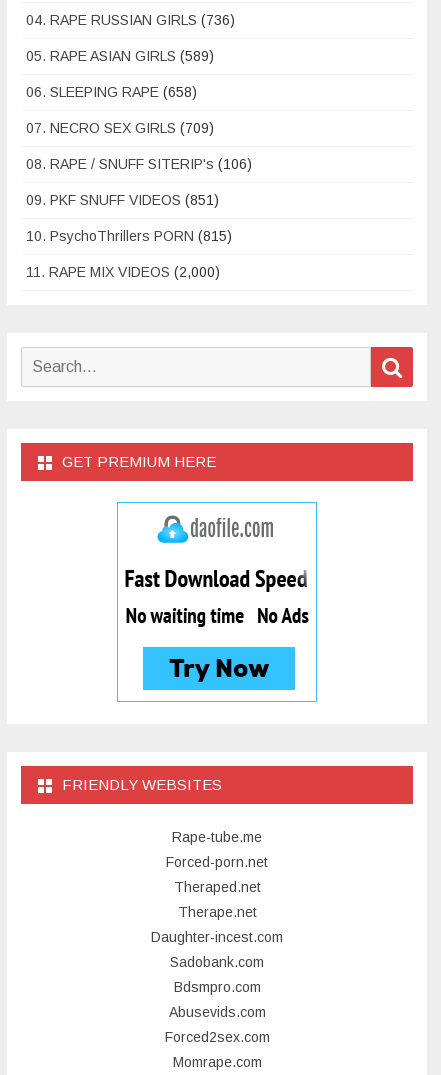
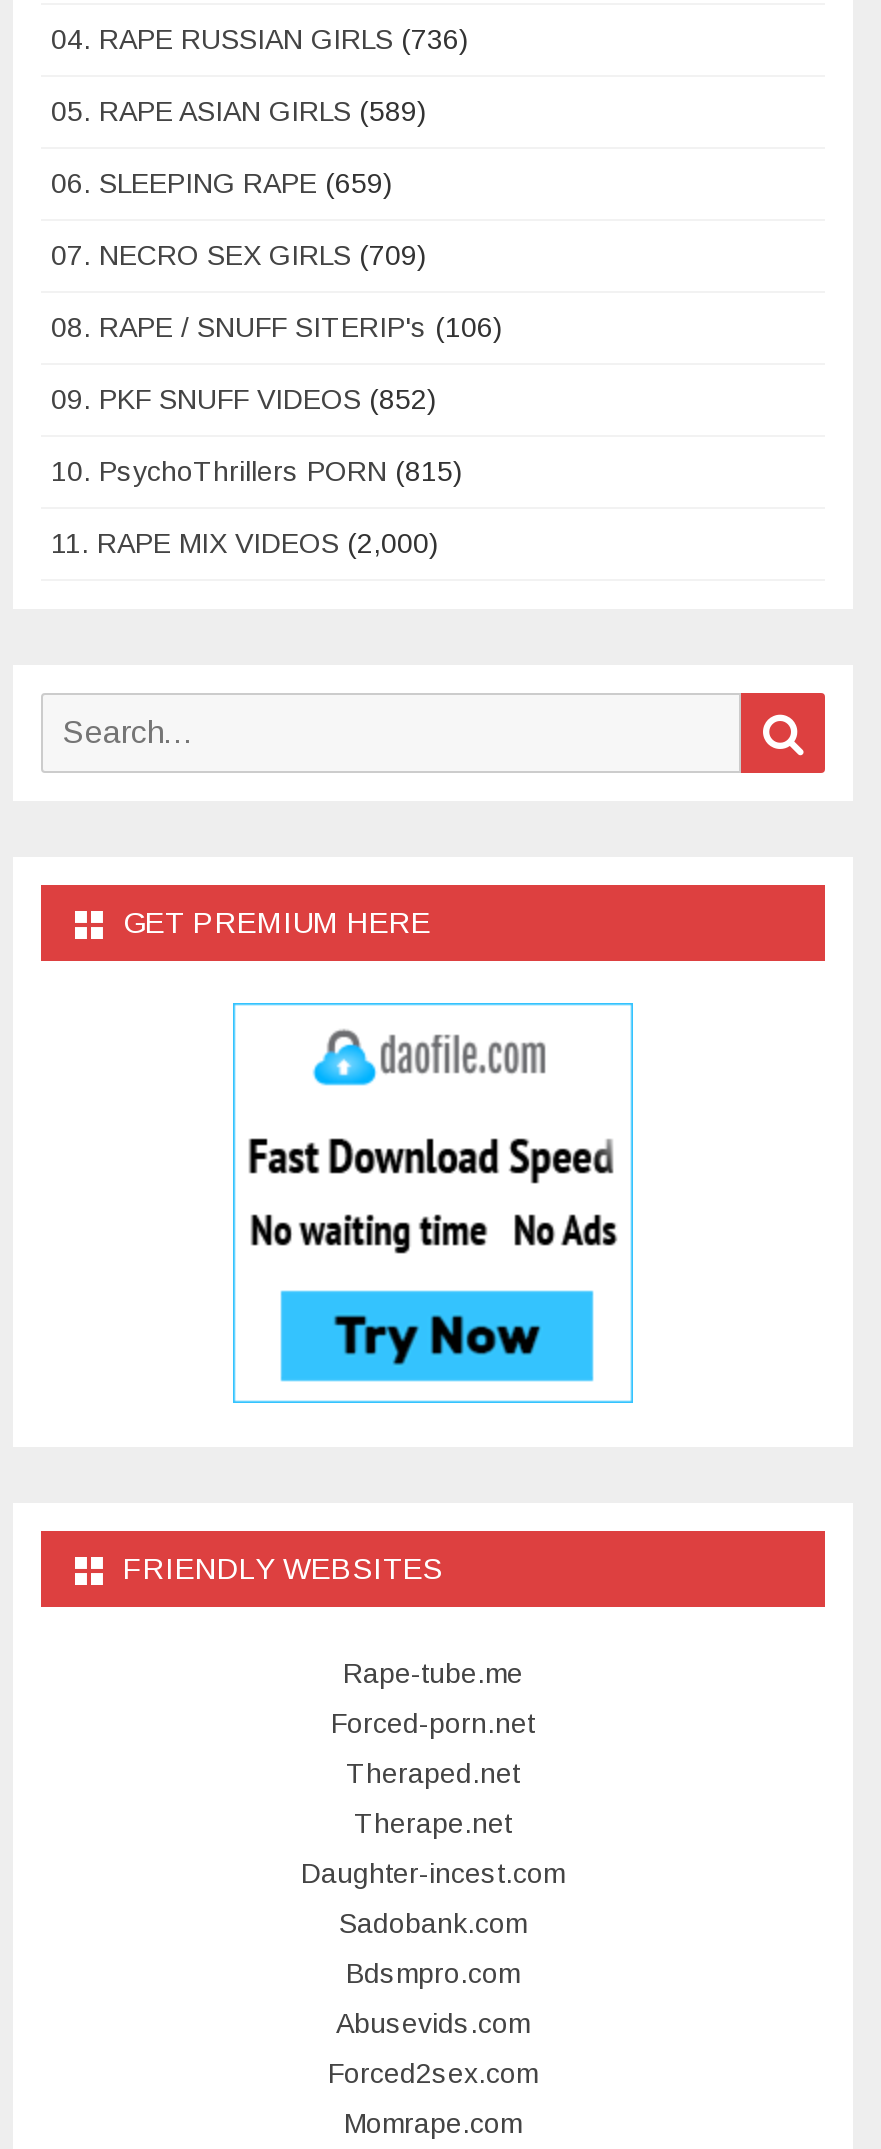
- 06. SLEEPING RAPE (658)
+ 06. SLEEPING RAPE (659)

- 09. PKF SNUFF VIDEOS (851)
+ 09. PKF SNUFF VIDEOS (852)
